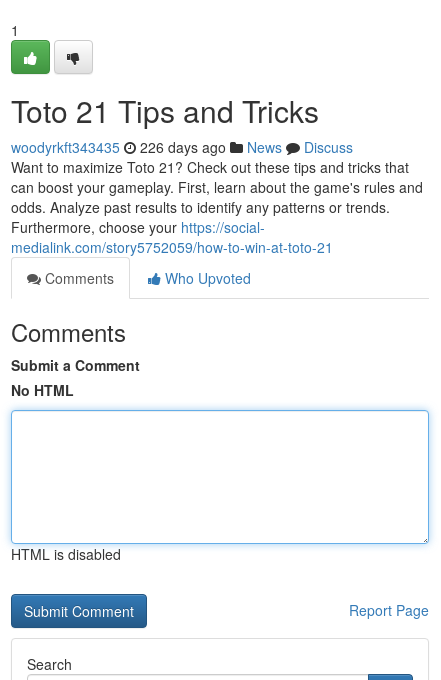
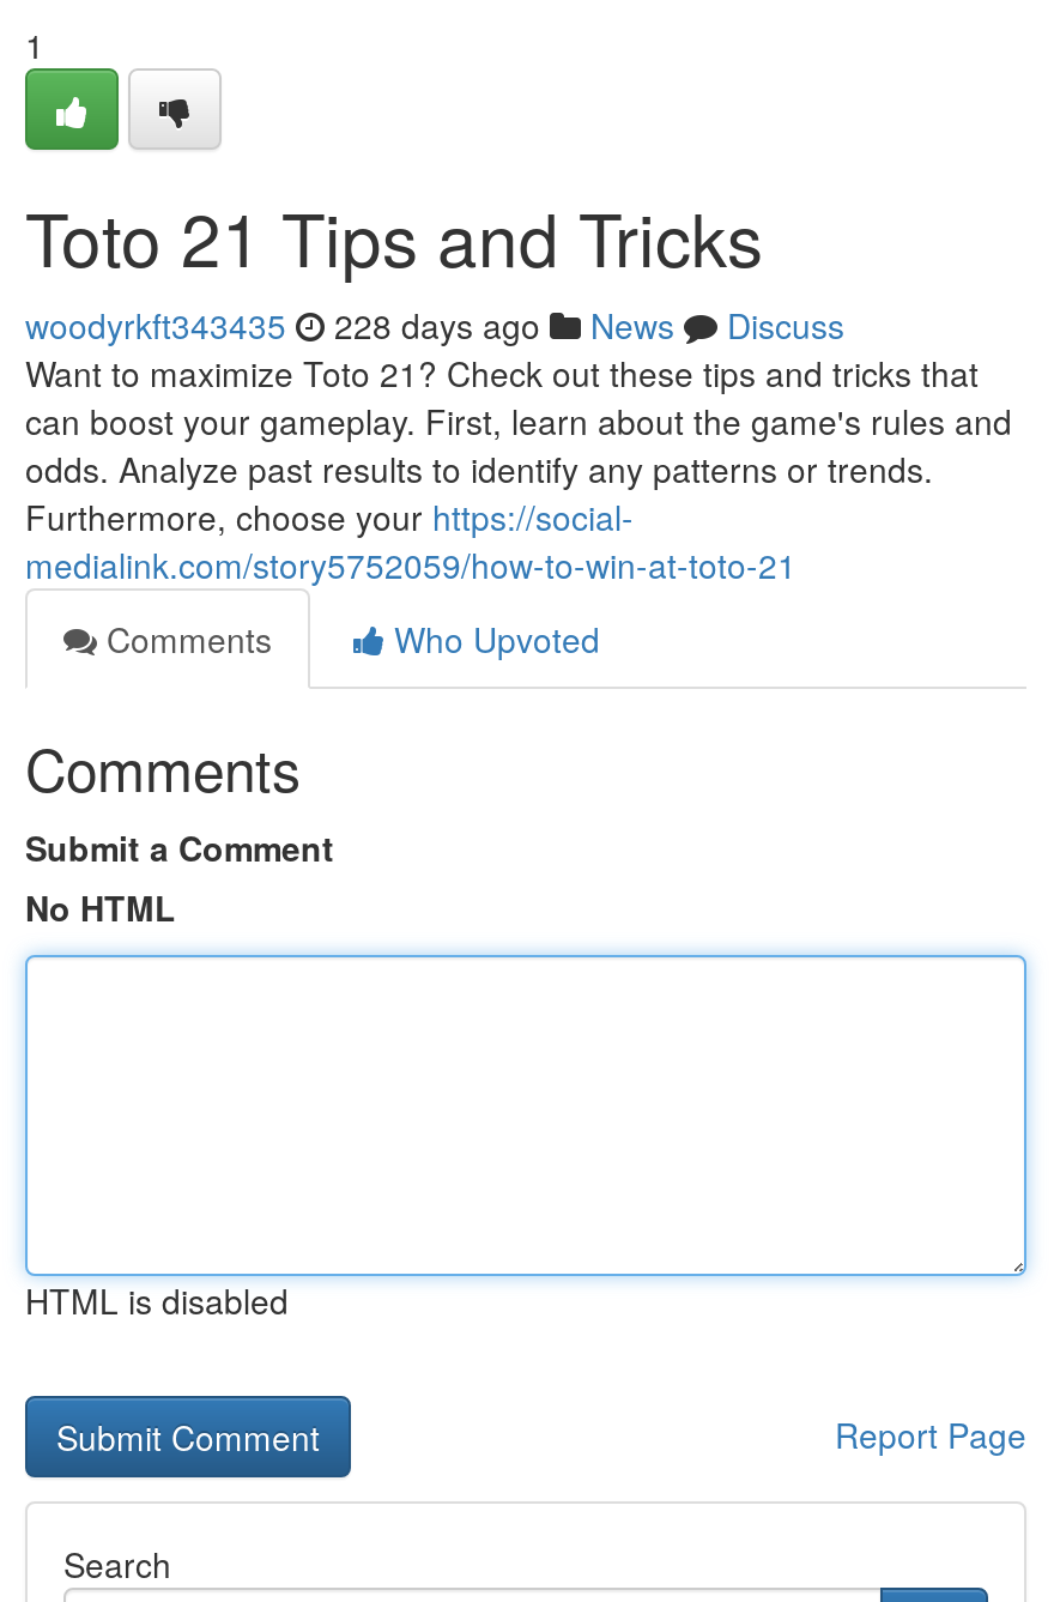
- woodyrkft343435 226 days ago News Discuss
+ woodyrkft343435 228 days ago News Discuss
